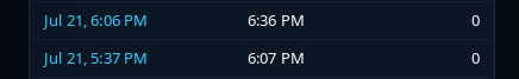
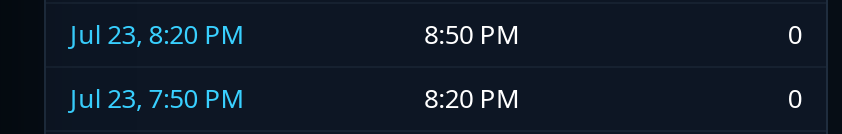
- Jul 21, 6:06 PM
+ Jul 23, 8:20 PM

- 6:36 PM
+ 8:50 PM

- Jul 21, 5:37 PM
+ Jul 23, 7:50 PM

- 6:07 PM
+ 8:20 PM
